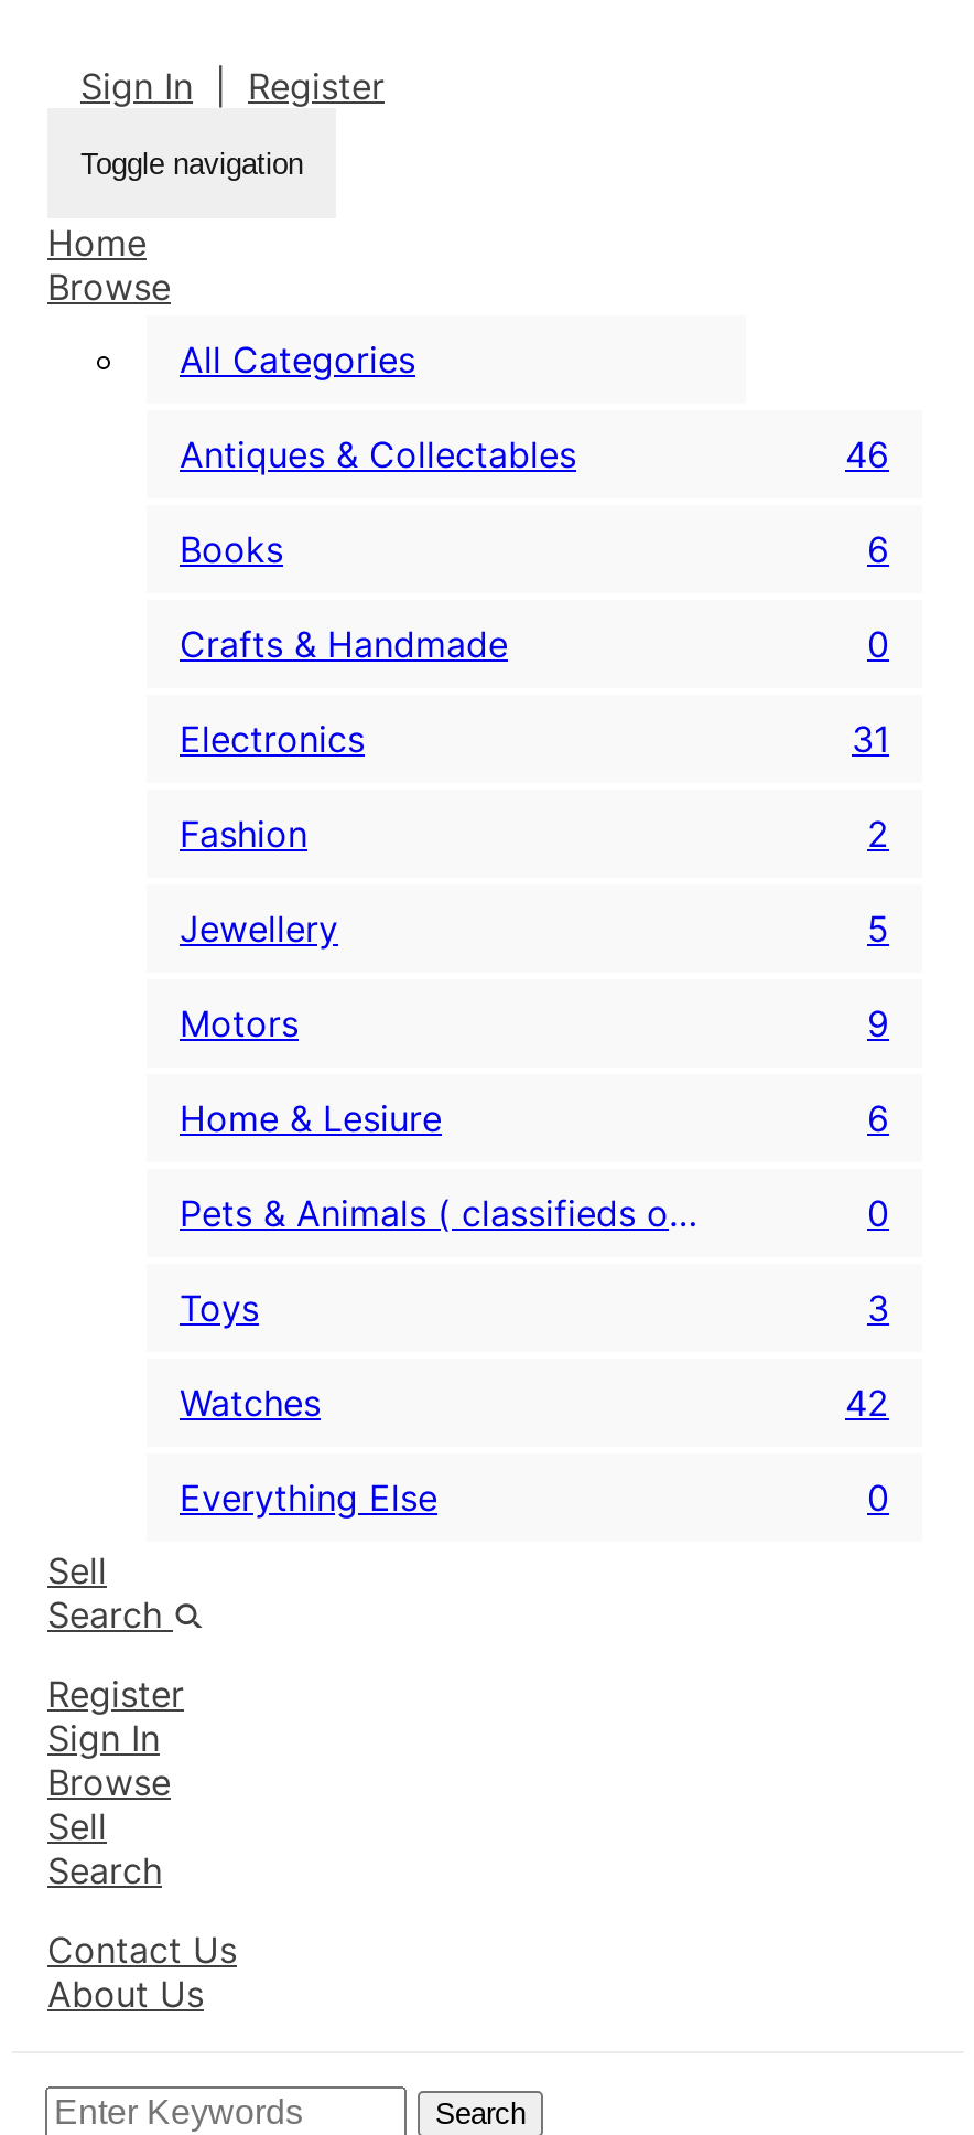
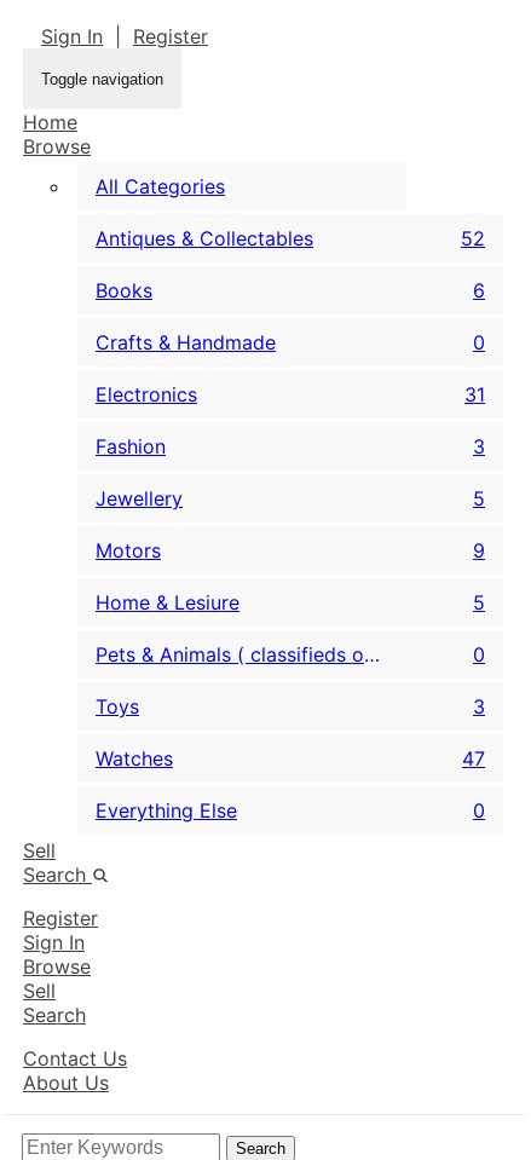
- 46
+ 52

- 2
+ 3

- 6
+ 5

- 42
+ 47
